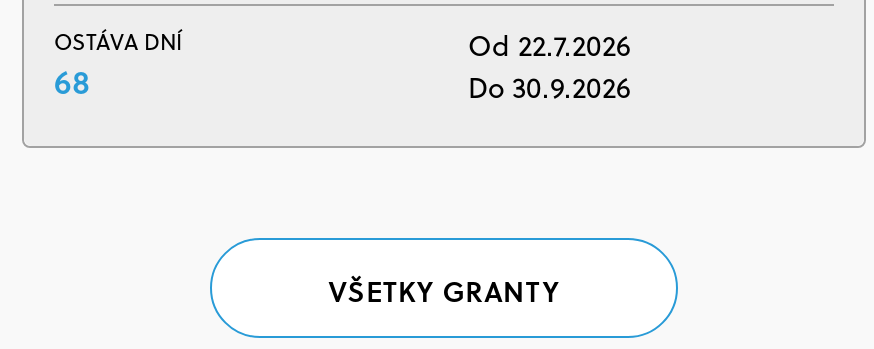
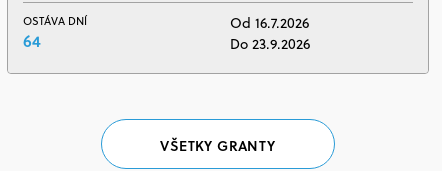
- Od 22.7.2026
+ Od 16.7.2026

- 68
+ 64

- Do 30.9.2026
+ Do 23.9.2026
